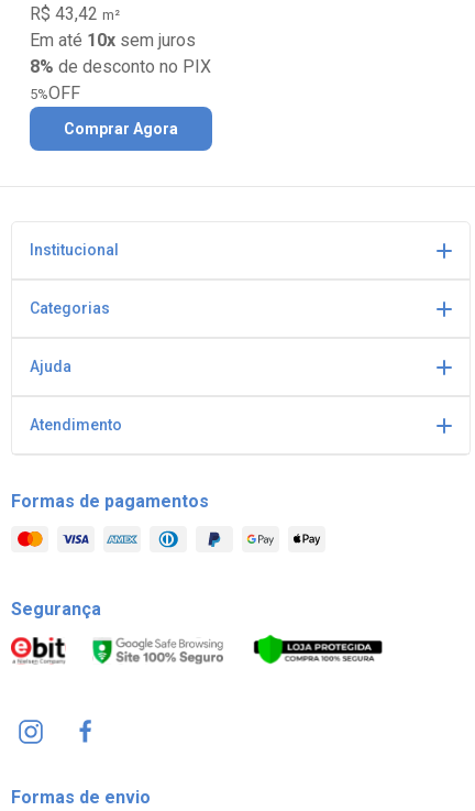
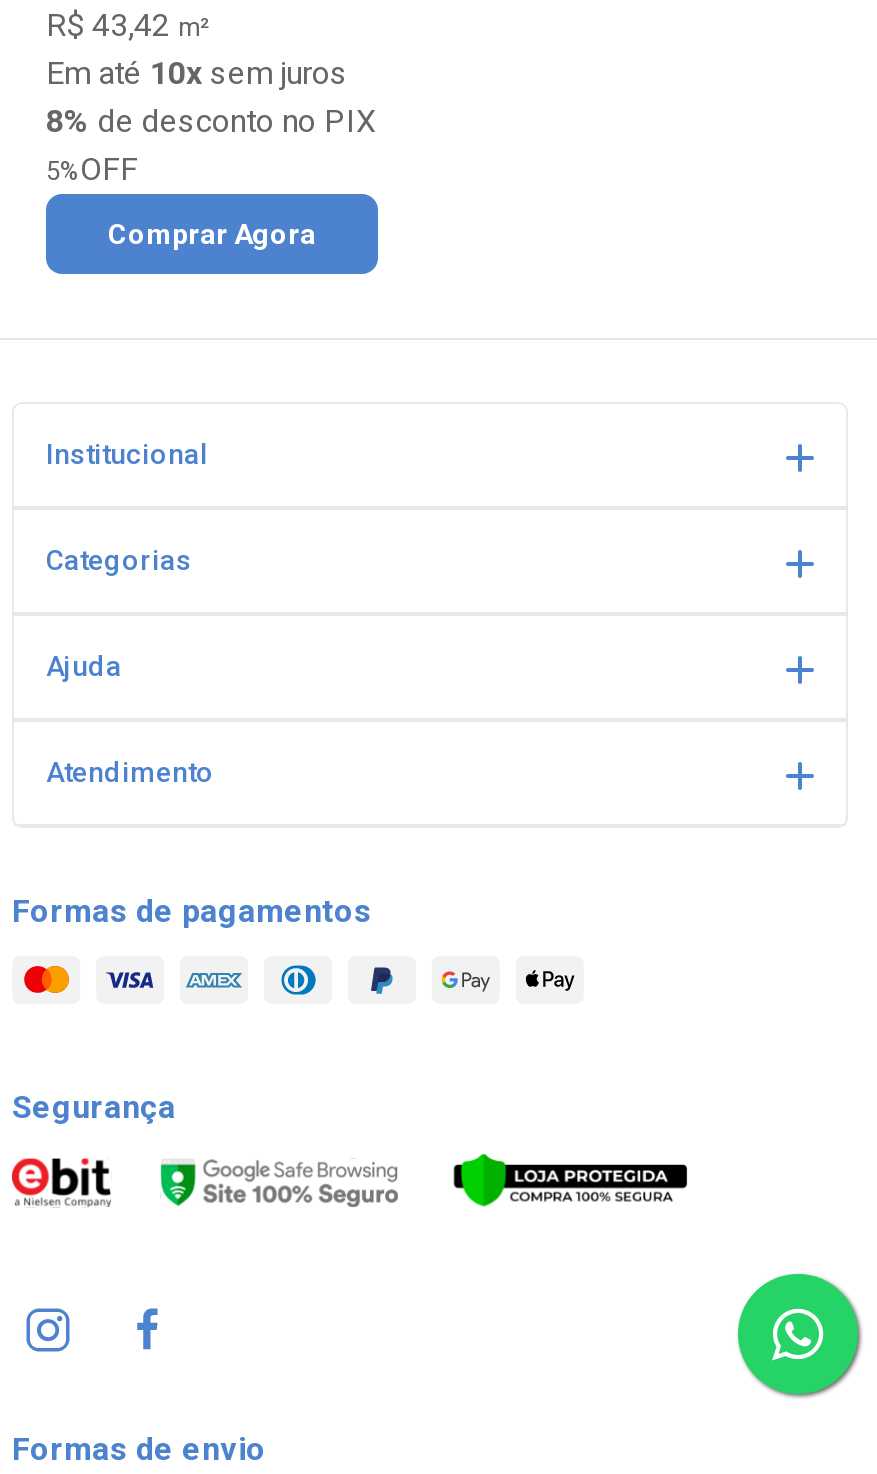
+ [image]
